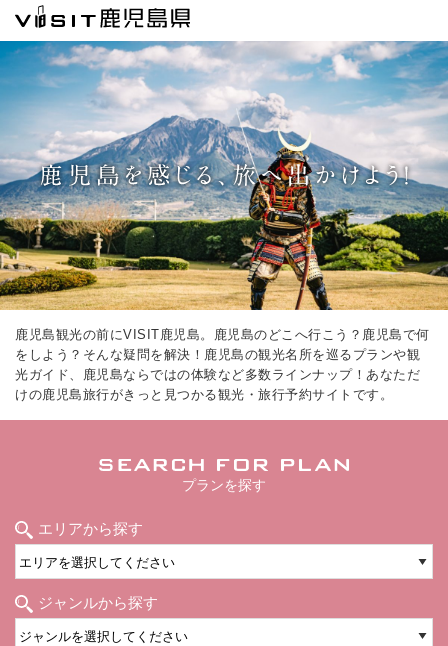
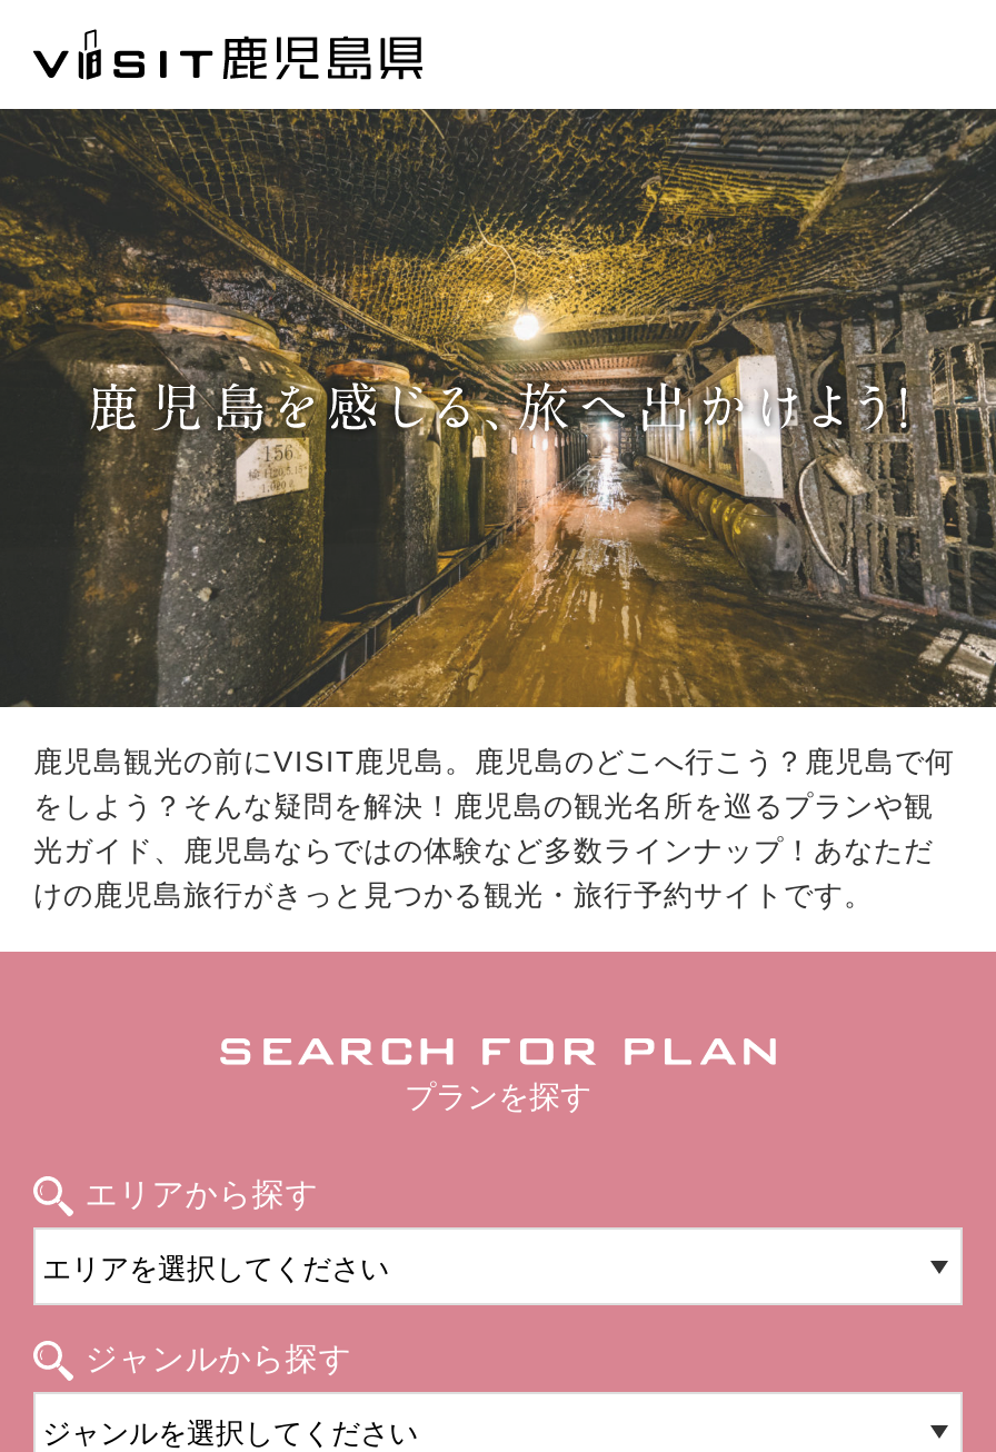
- [image]
+ [image]
